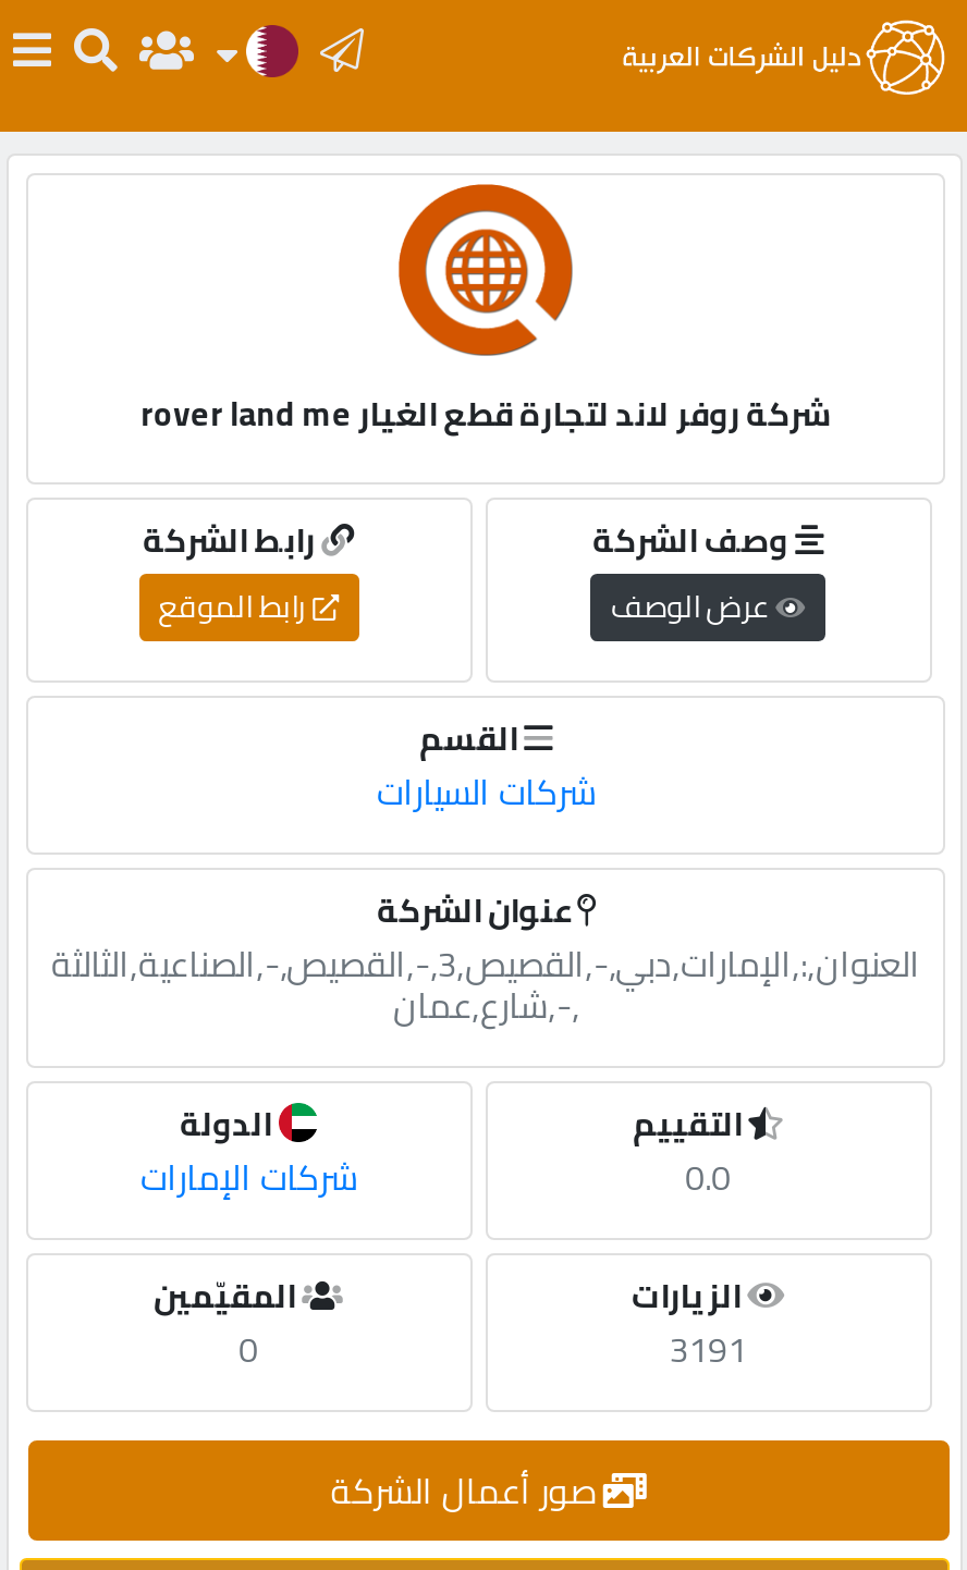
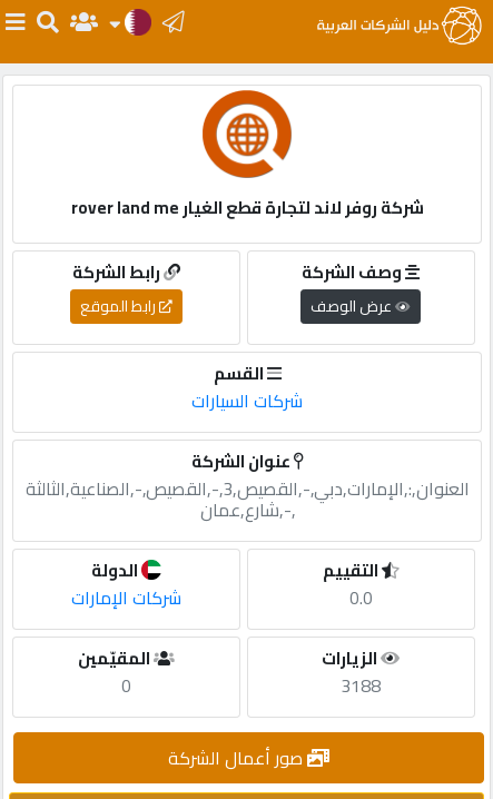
- 3191
+ 3188
